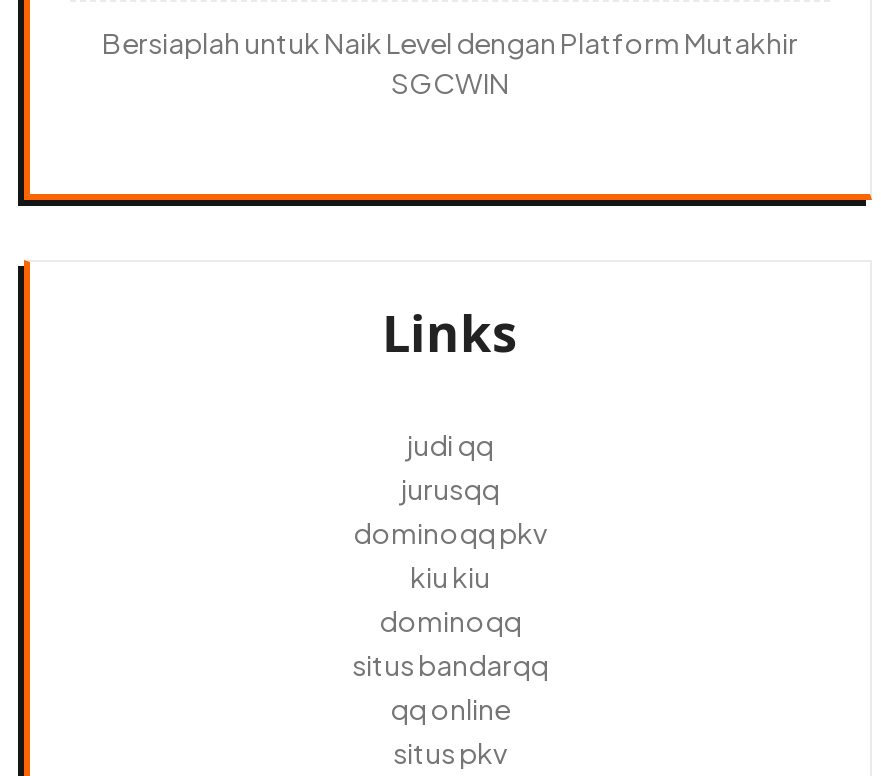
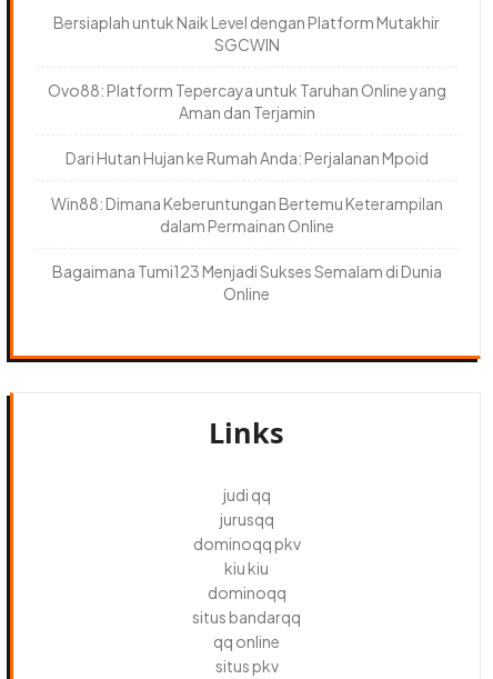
+ Ovo88: Platform Tepercaya untuk Taruhan Online yang
+ Aman dan Terjamin
+ Dari Hutan Hujan ke Rumah Anda: Perjalanan Mpoid
+ Win88: Dimana Keberuntungan Bertemu Keterampilan
+ dalam Permainan Online
+ Bagaimana Tumi123 Menjadi Sukses Semalam di Dunia
+ Online
